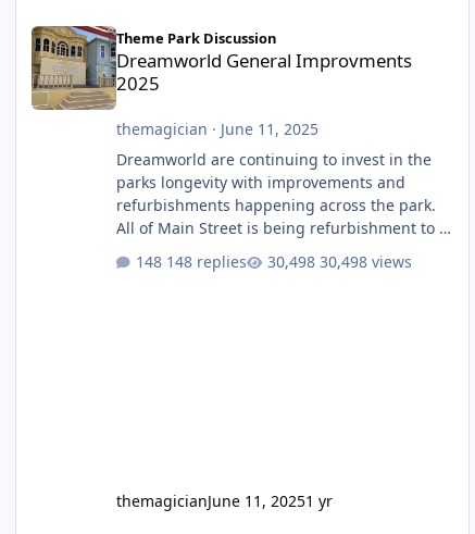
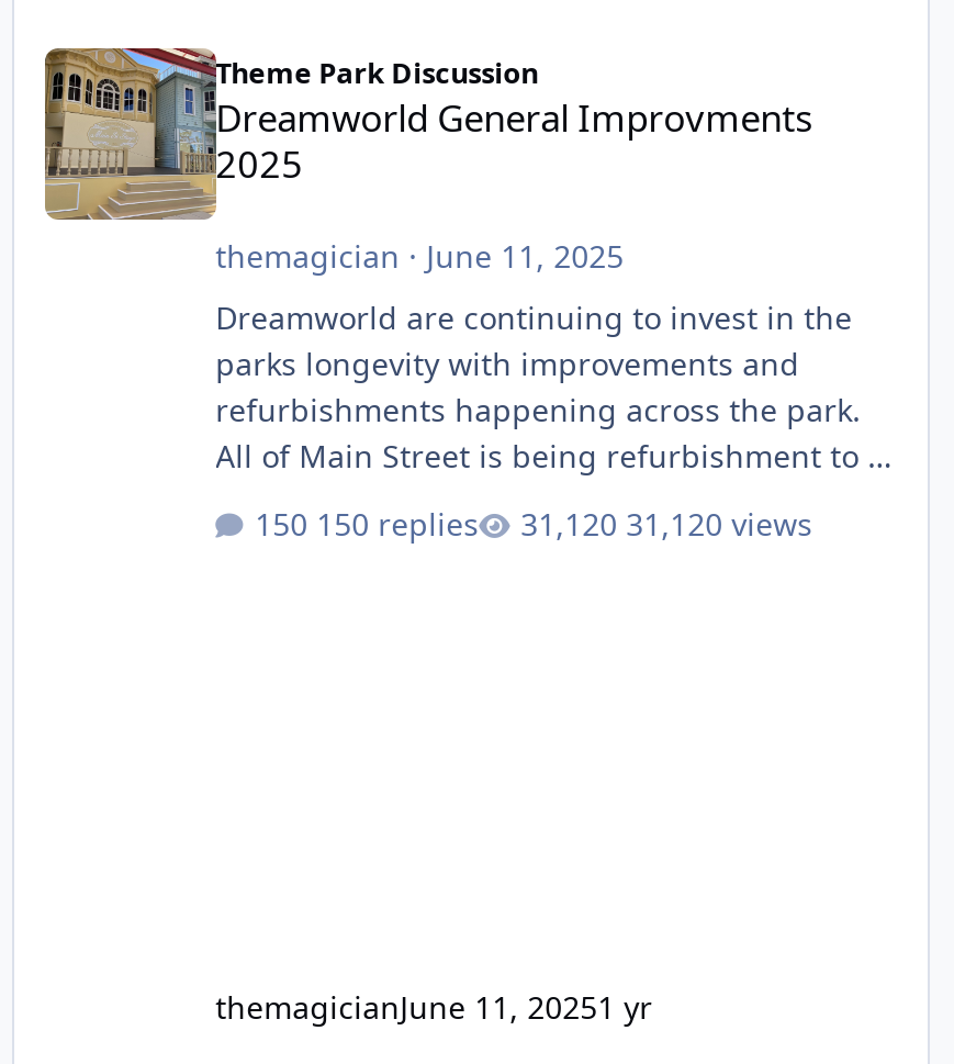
- 148 replies
+ 150 replies

- 30,498 views
+ 31,120 views
